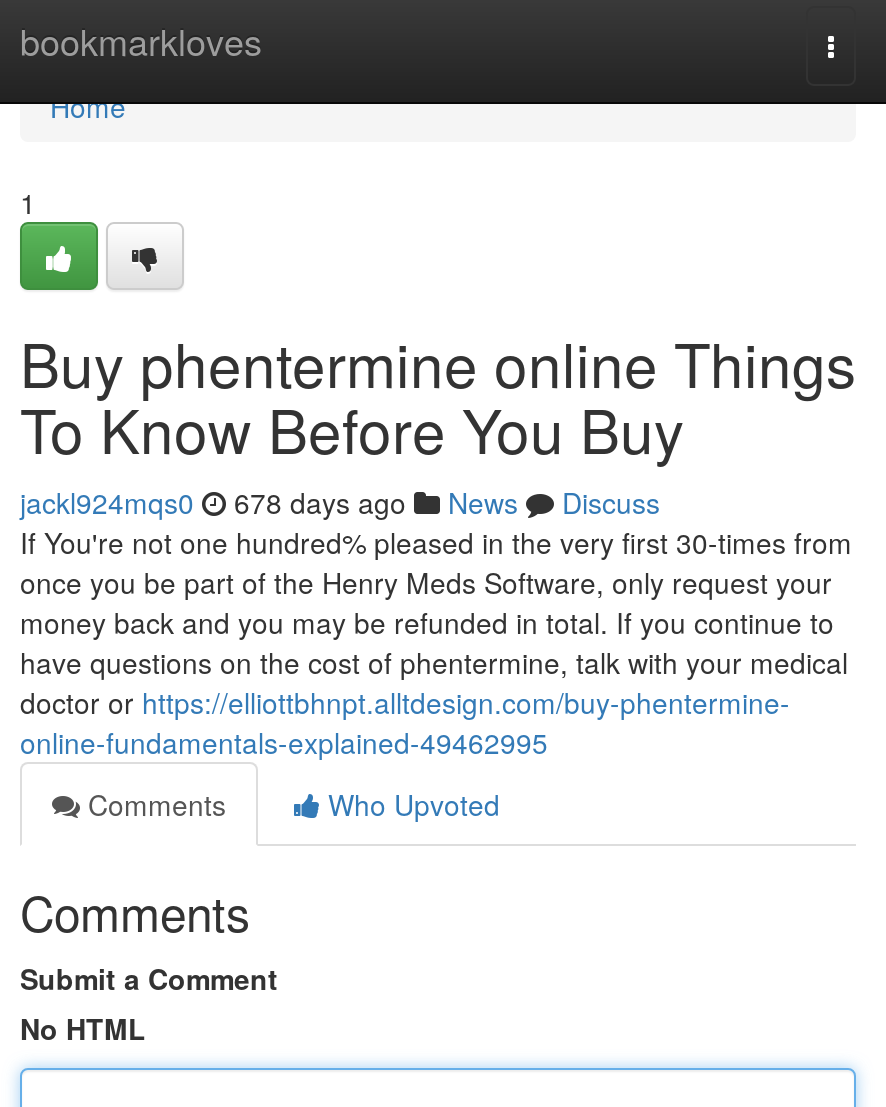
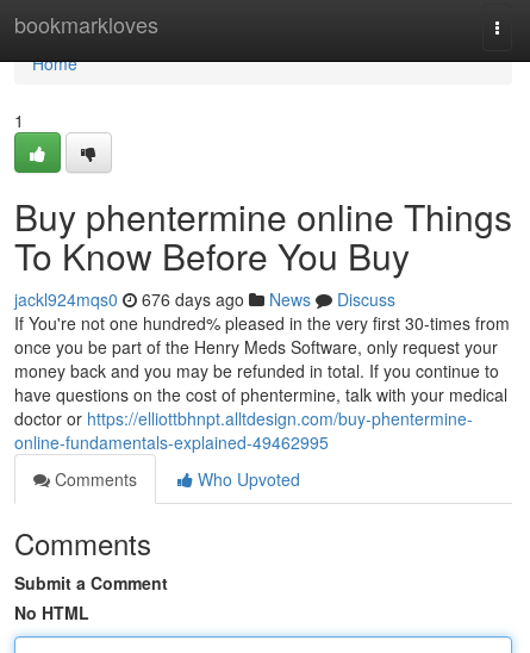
- jackl924mqs0 678 days ago News Discuss
+ jackl924mqs0 676 days ago News Discuss
